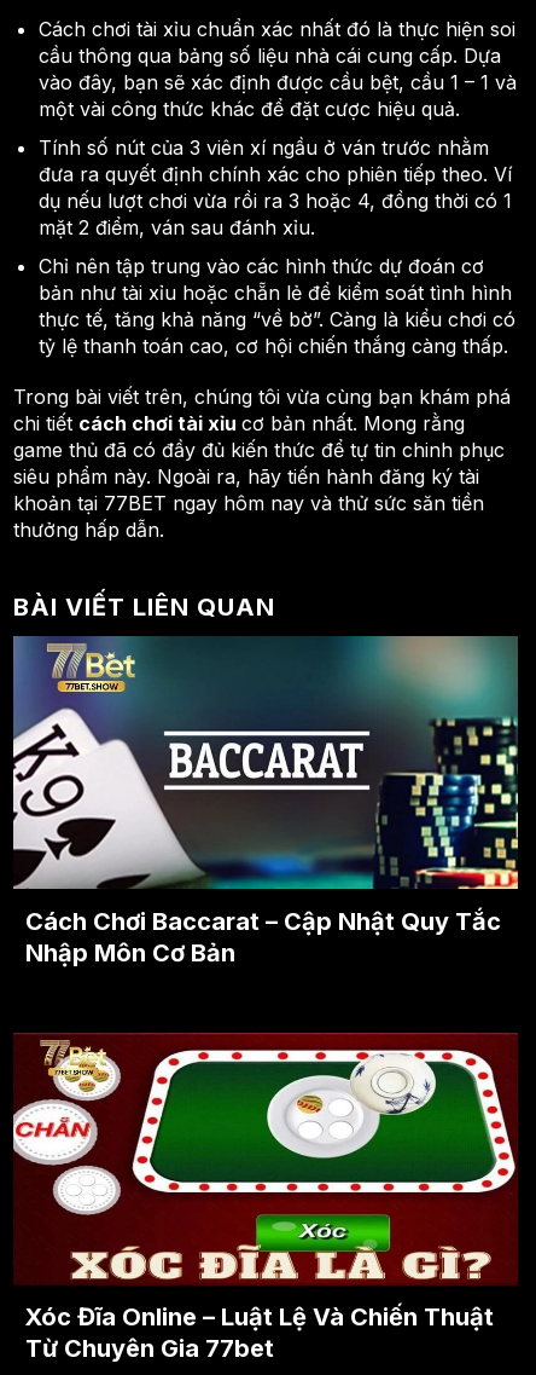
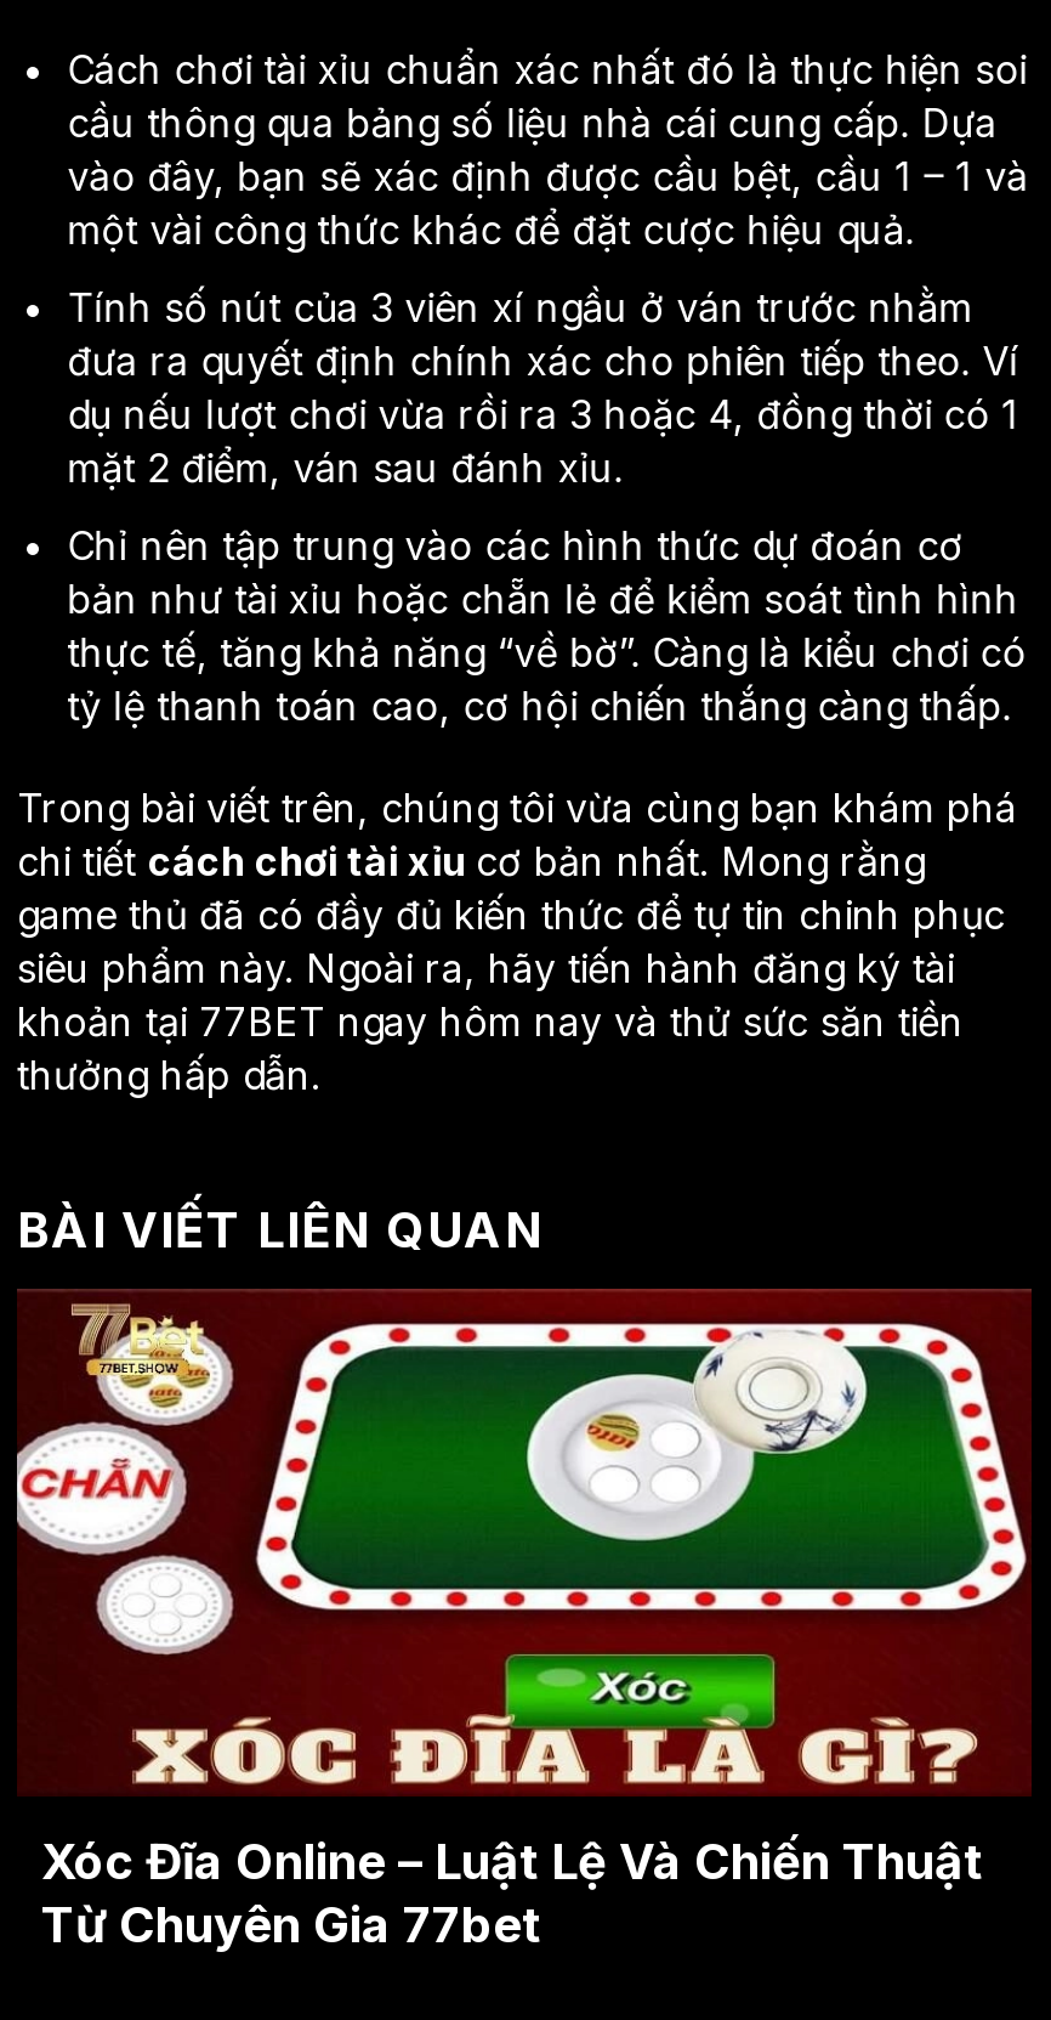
- [image]
- Cách Chơi Baccarat – Cập Nhật Quy Tắc
- Nhập Môn Cơ Bản
